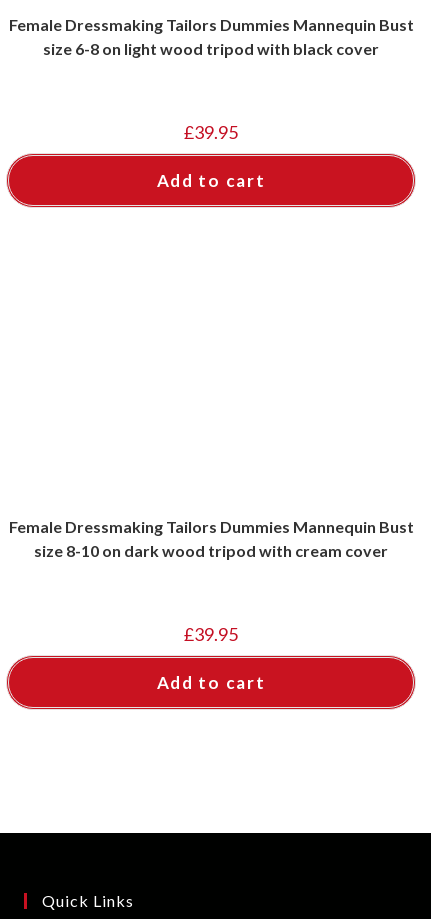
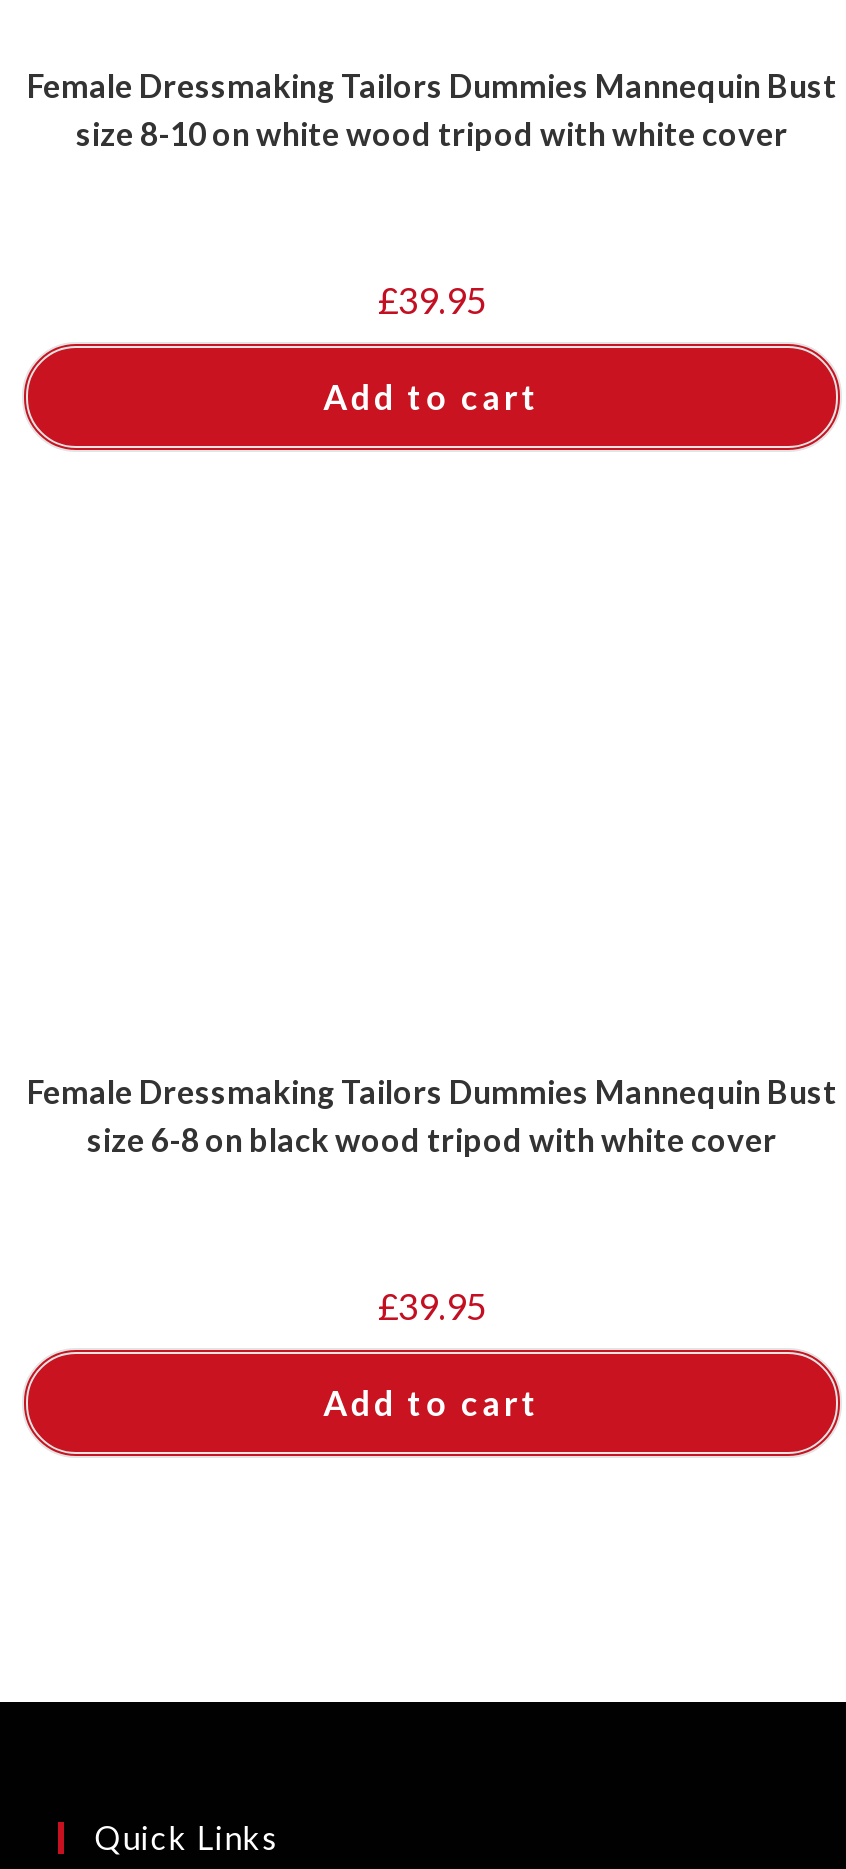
- size 6-8 on light wood tripod with black cover
+ size 8-10 on white wood tripod with white cover

- size 8-10 on dark wood tripod with cream cover
+ size 6-8 on black wood tripod with white cover
